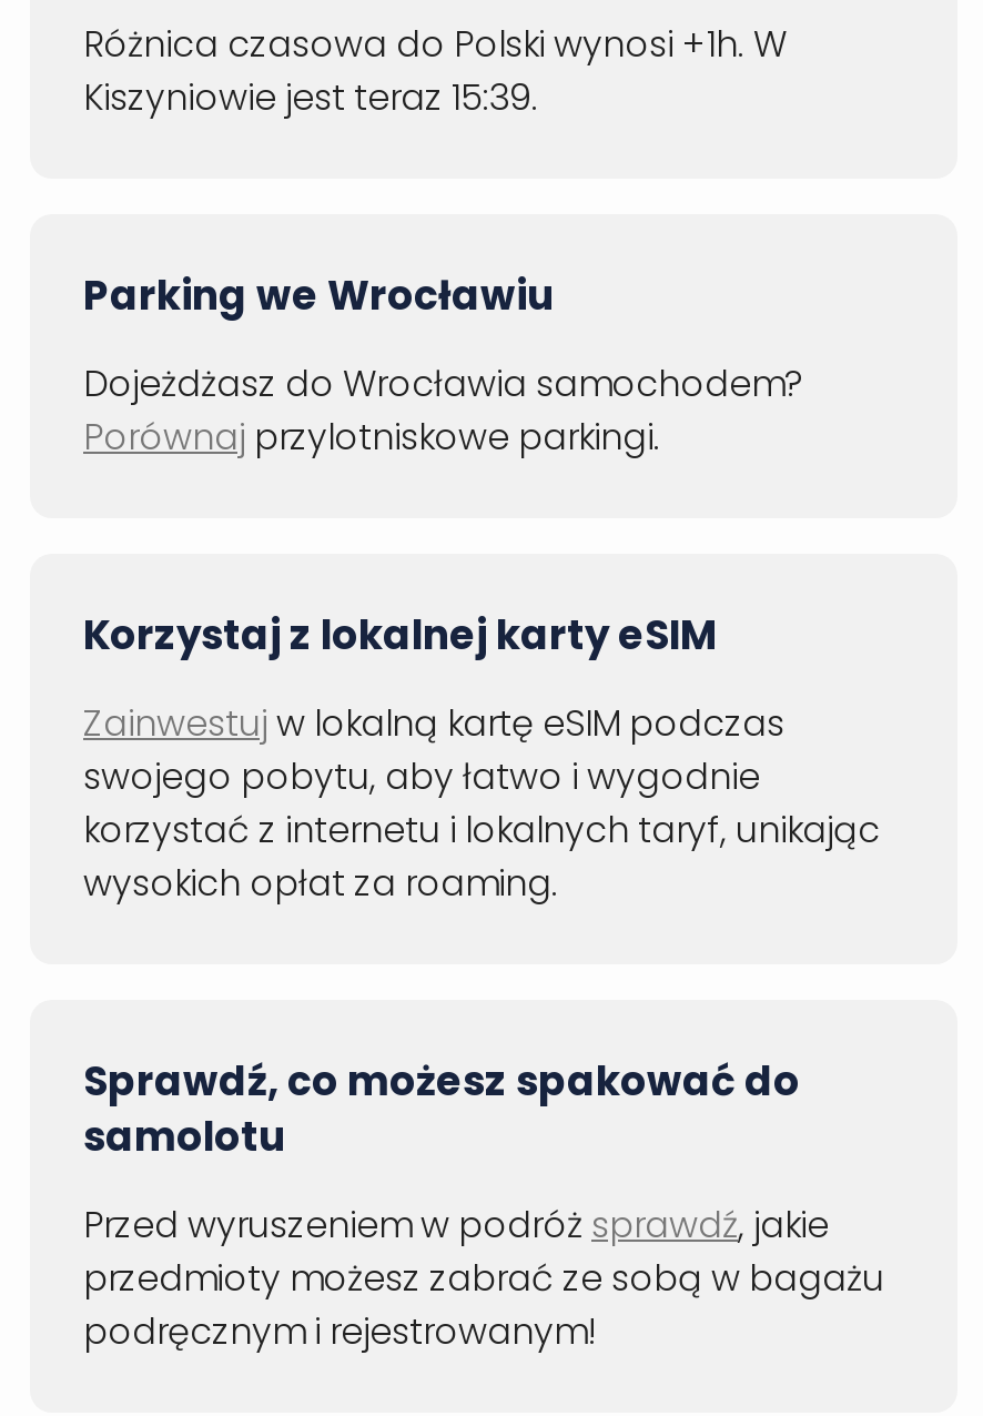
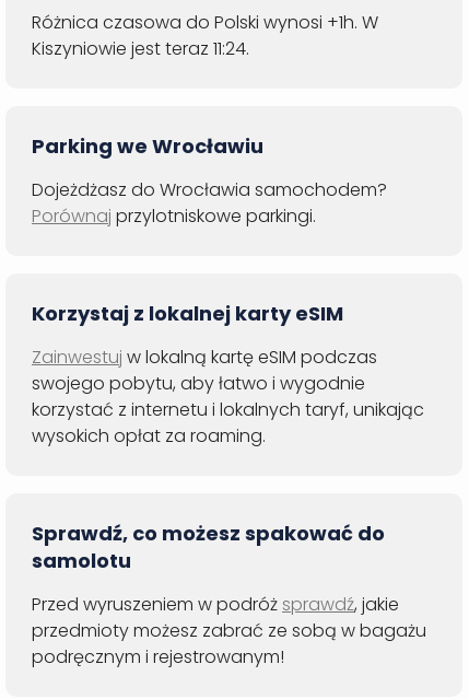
- Kiszyniowie jest teraz 15:39.
+ Kiszyniowie jest teraz 11:24.
